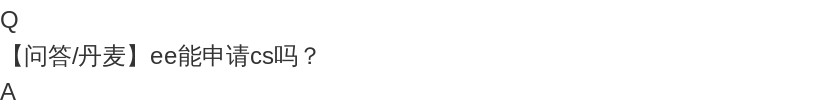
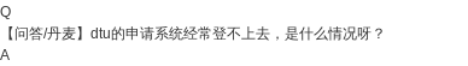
- 【问答/丹麦】ee能申请cs吗？
+ 【问答/丹麦】dtu的申请系统经常登不上去，是什么情况呀？
